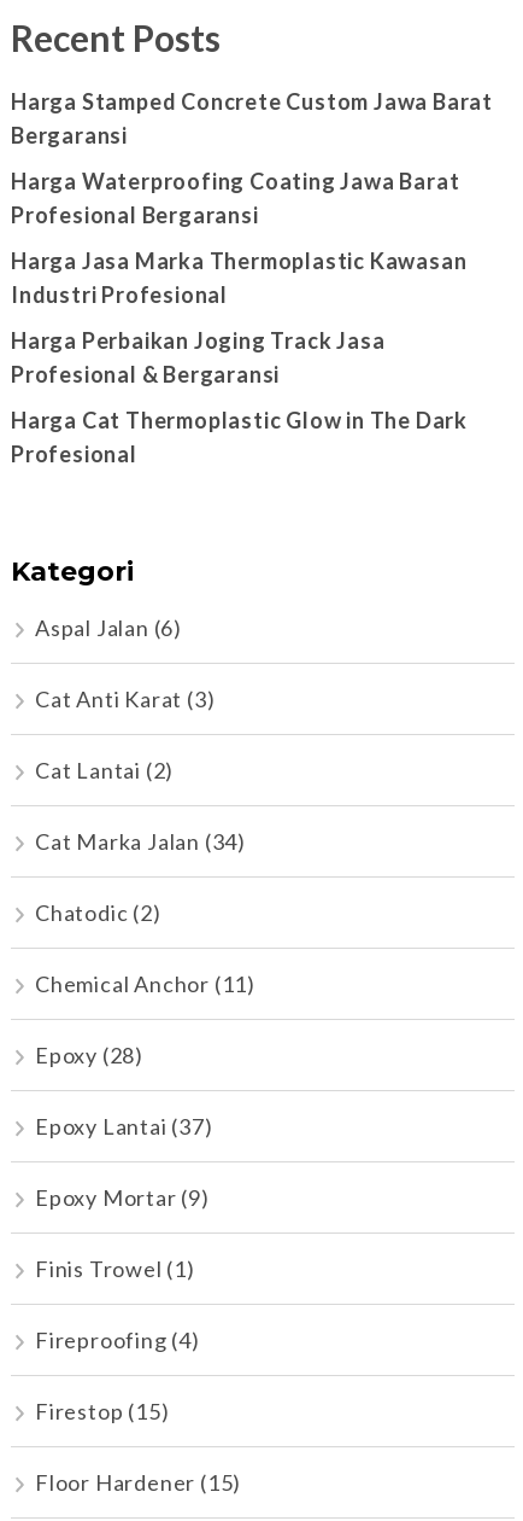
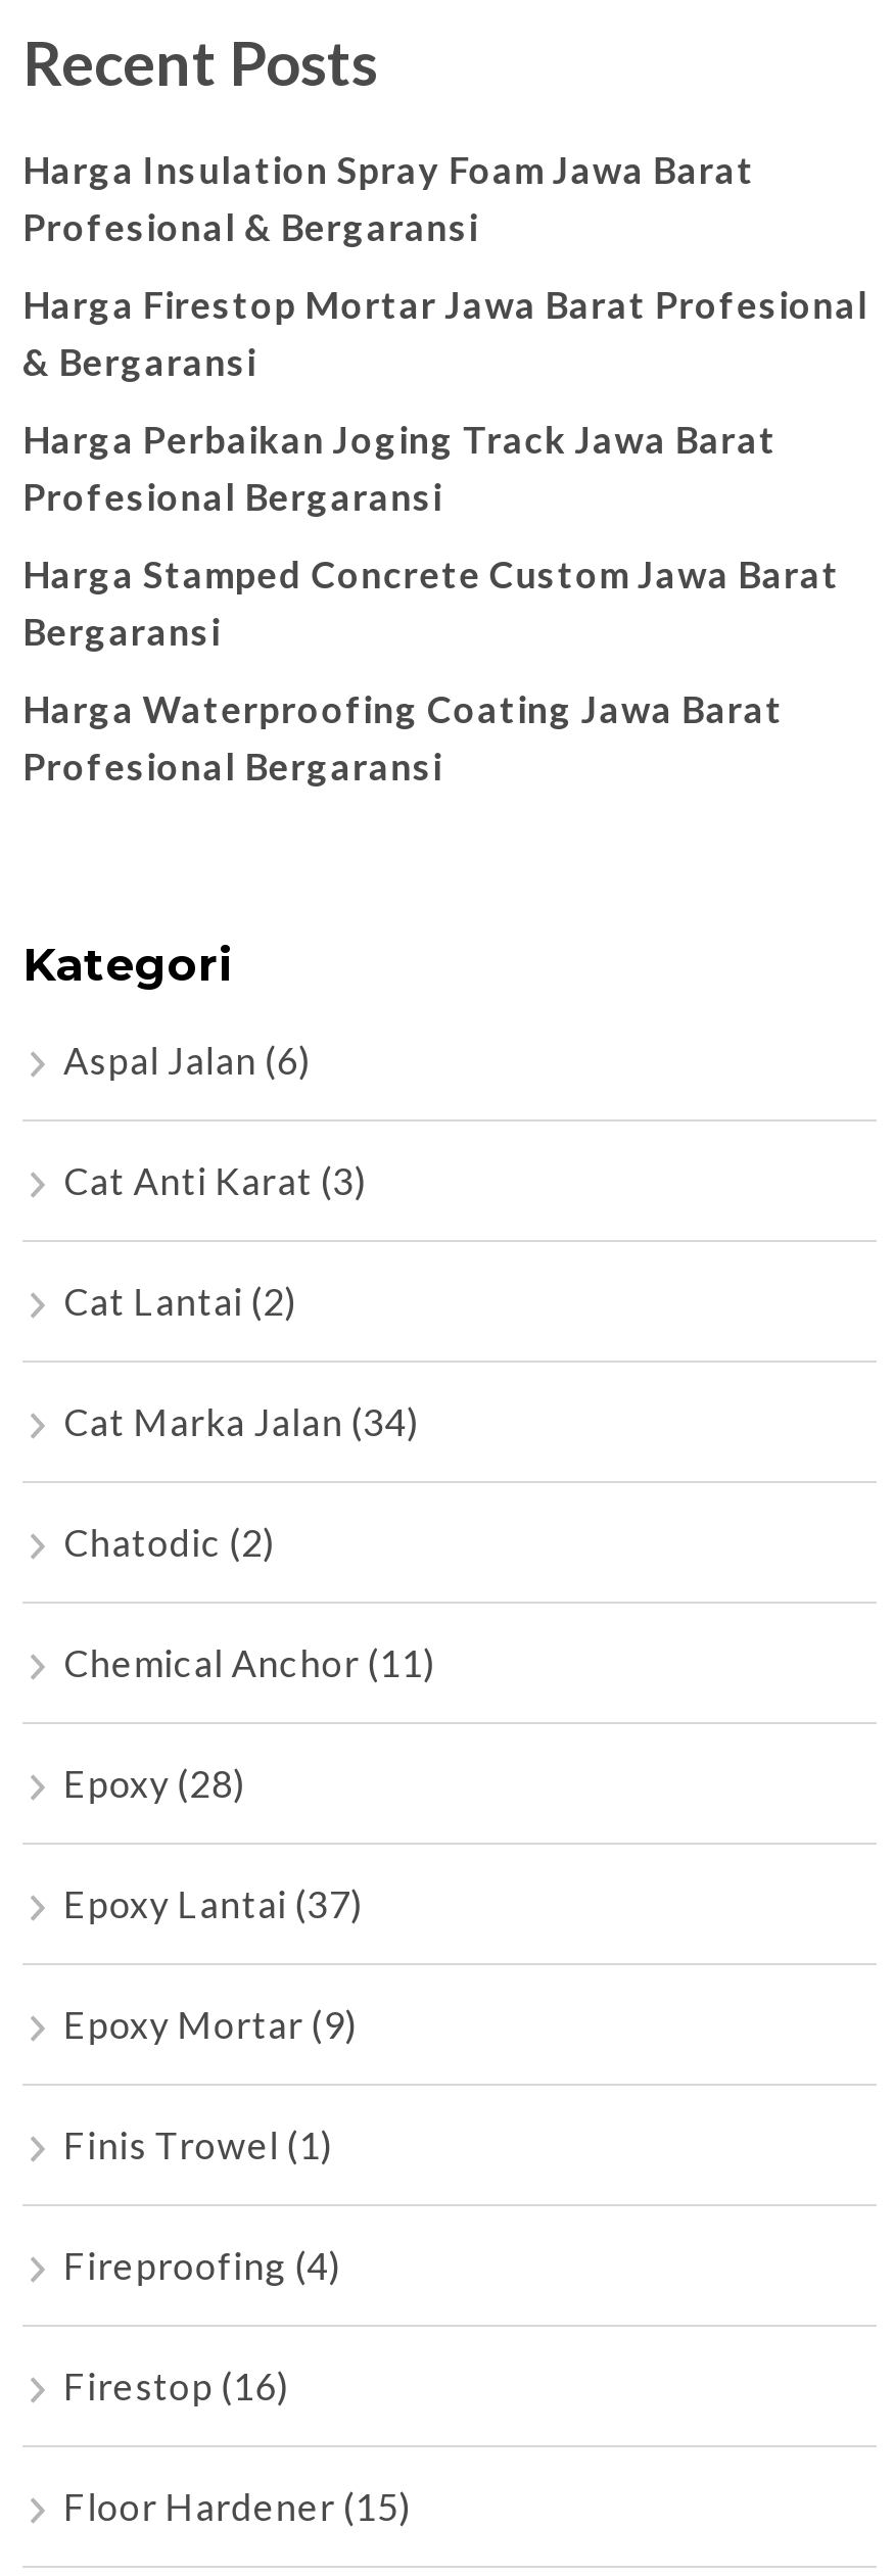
+ Harga Insulation Spray Foam Jawa Barat
+ Harga Firestop Mortar Jawa Barat Profesional
+ & Bergaransi
+ Harga Perbaikan Joging Track Jawa Barat
+ Profesional Bergaransi

moved down: Harga Stamped Concrete Custom Jawa Barat | Bergaransi | Harga Waterproofing Coating Jawa Barat | Profesional Bergaransi

- Harga Jasa Marka Thermoplastic Kawasan
- Industri Profesional
- Harga Perbaikan Joging Track Jasa
- Harga Cat Thermoplastic Glow in The Dark
- Profesional

moved up: Profesional & Bergaransi

- Firestop (15)
+ Firestop (16)
